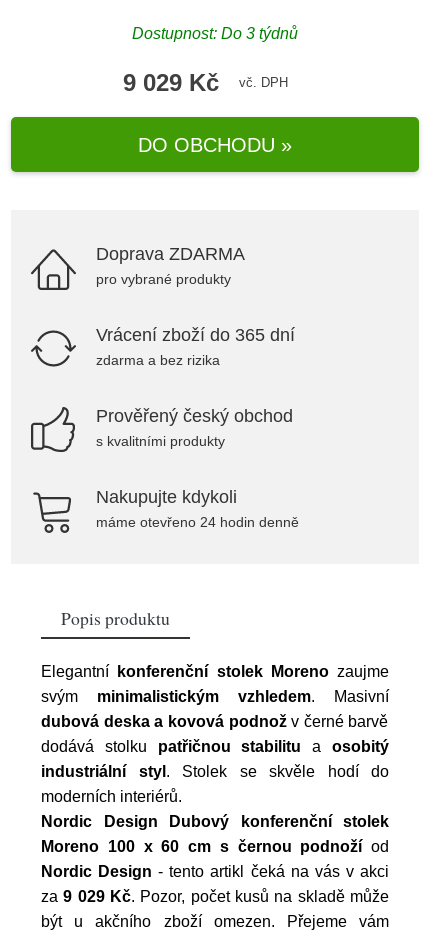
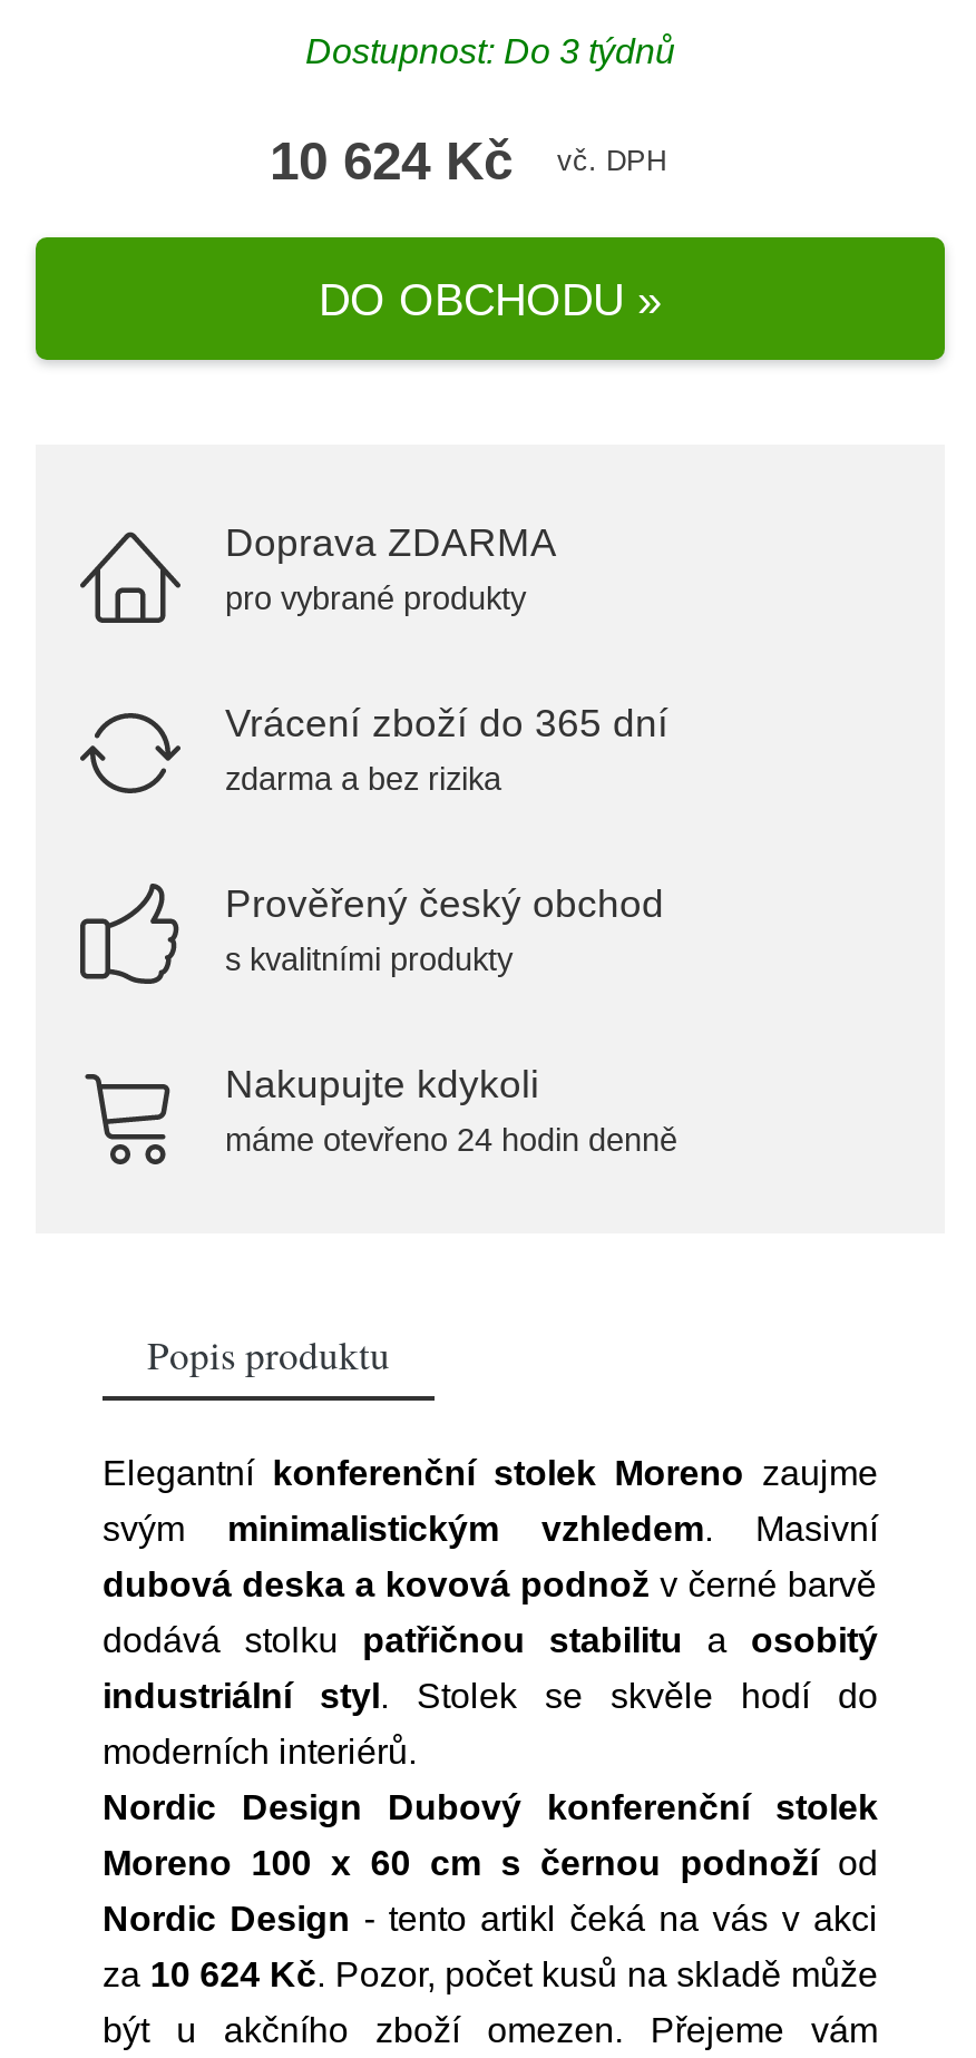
- 9 029 Kč vč. DPH
+ 10 624 Kč vč. DPH

- za 9 029 Kč. Pozor, počet kusů na skladě může
+ za 10 624 Kč. Pozor, počet kusů na skladě může
